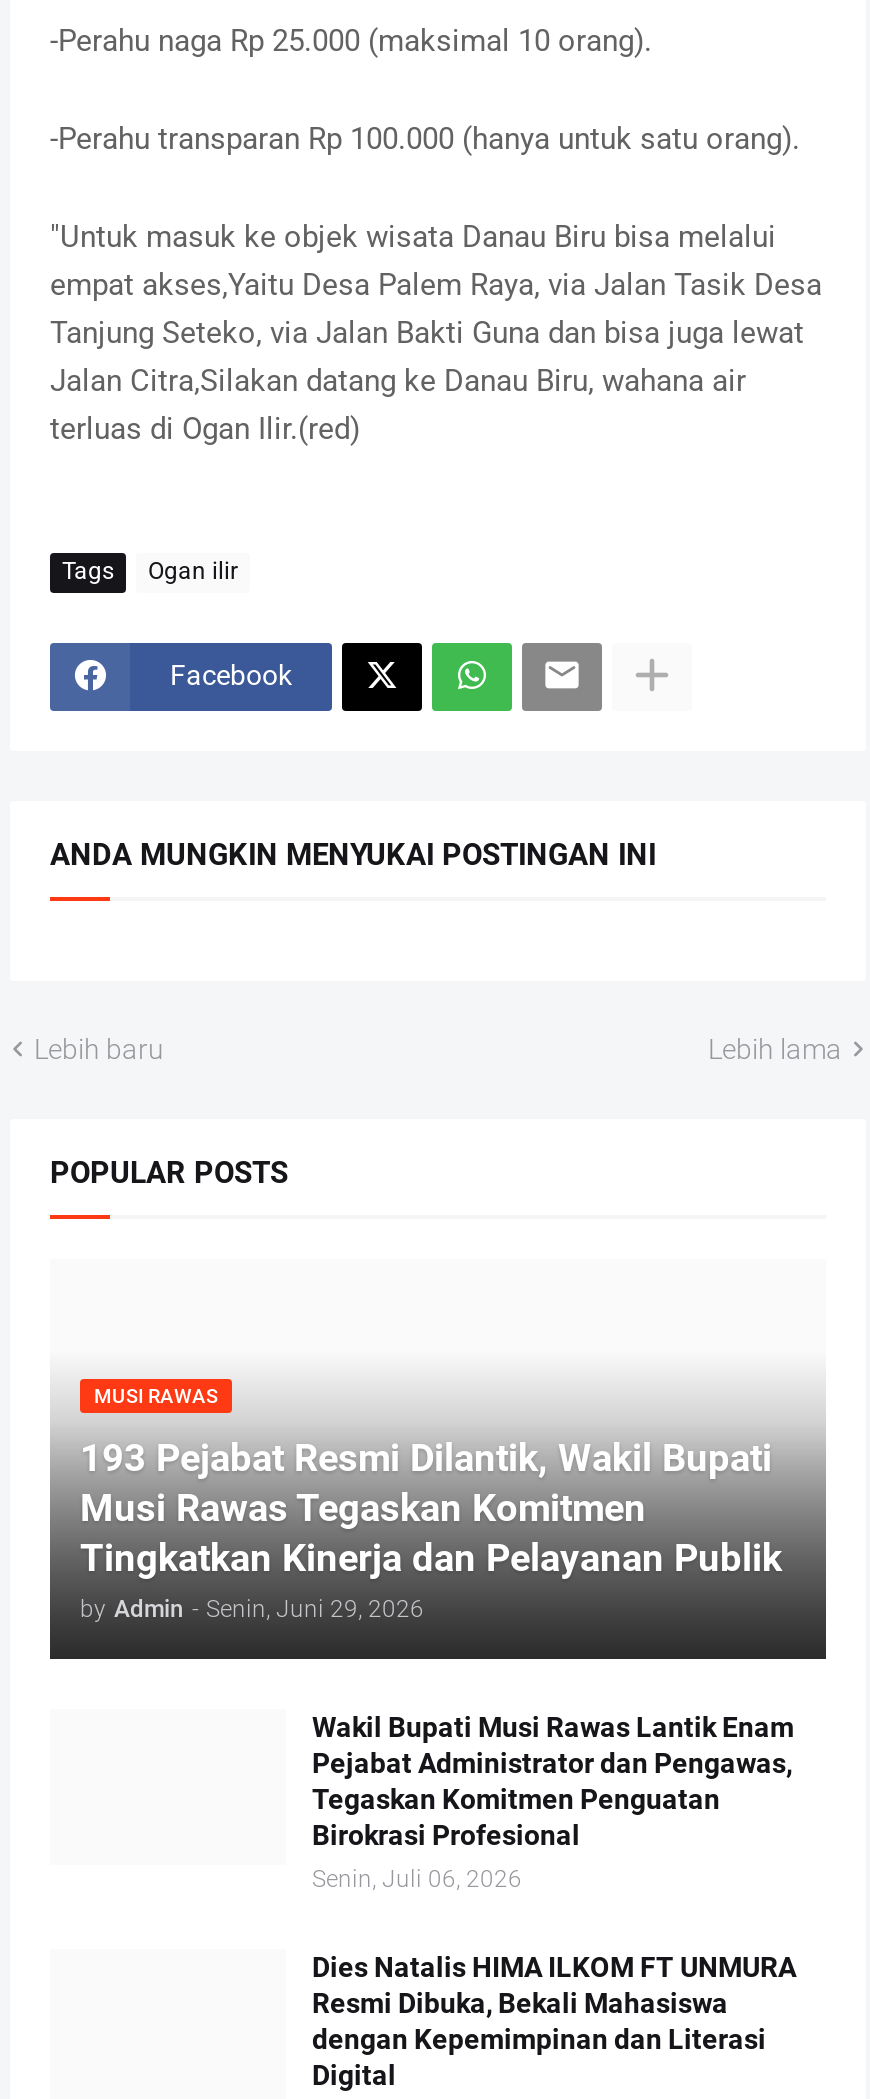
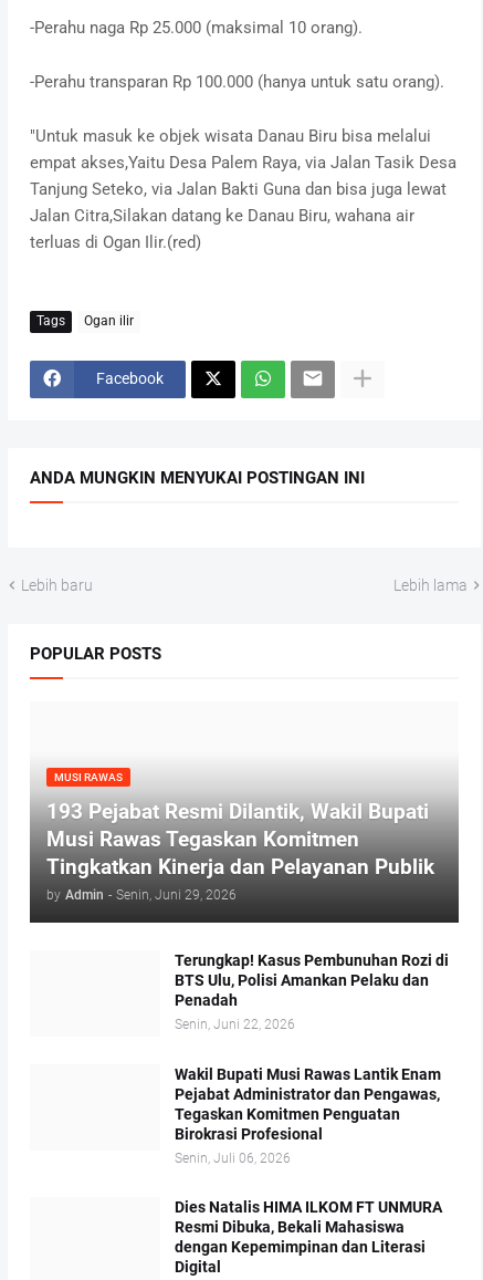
+ Terungkap! Kasus Pembunuhan Rozi di
+ BTS Ulu, Polisi Amankan Pelaku dan
+ Penadah
+ Senin, Juni 22, 2026
